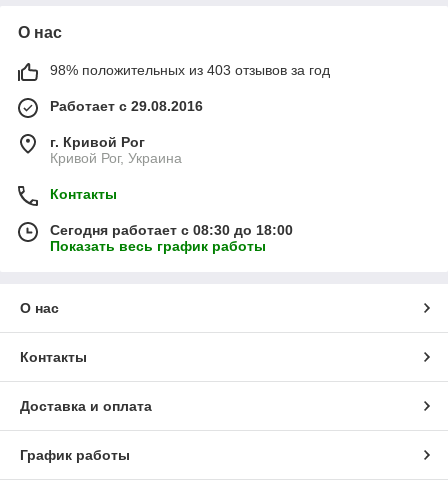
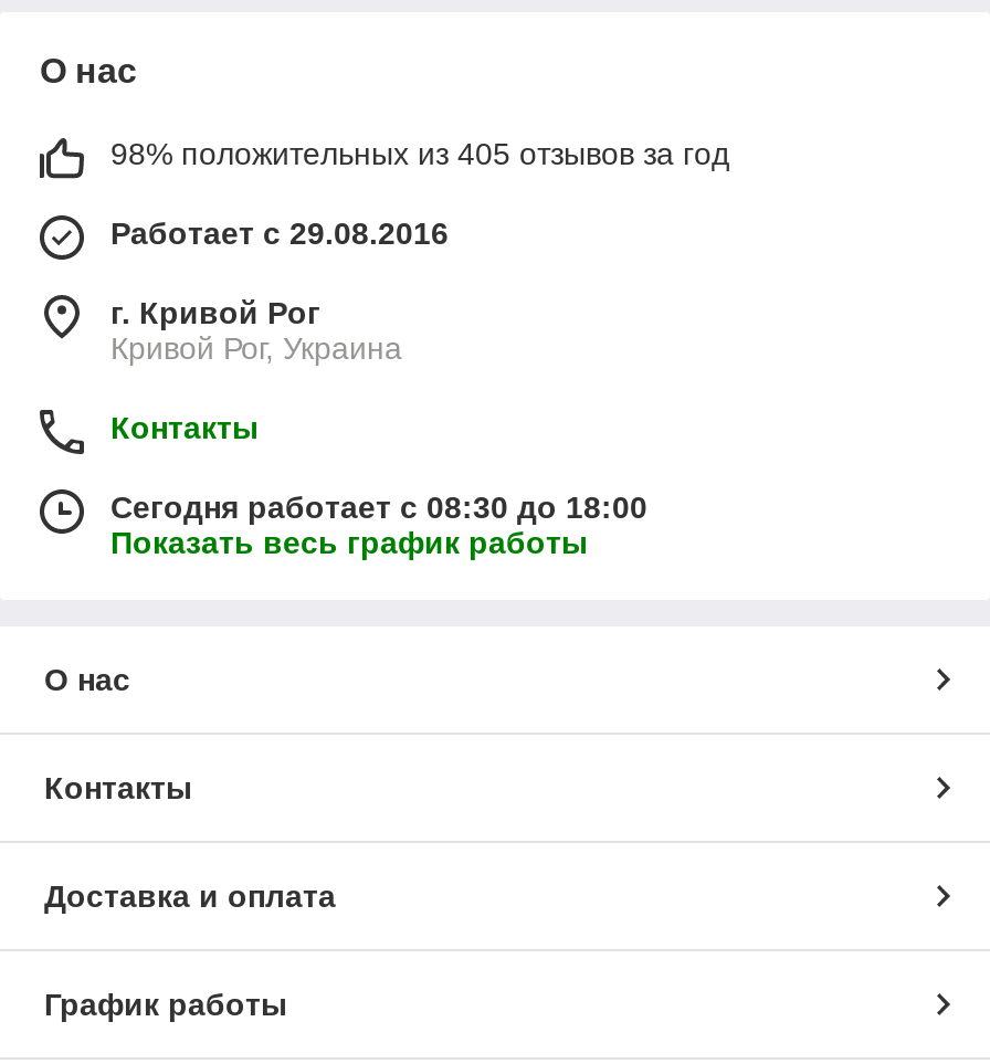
- 98% положительных из 403 отзывов за год
+ 98% положительных из 405 отзывов за год
